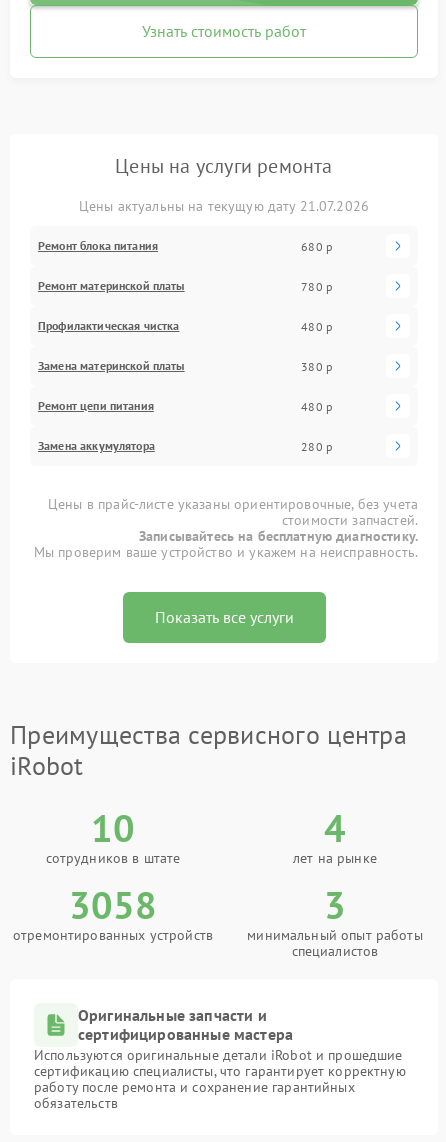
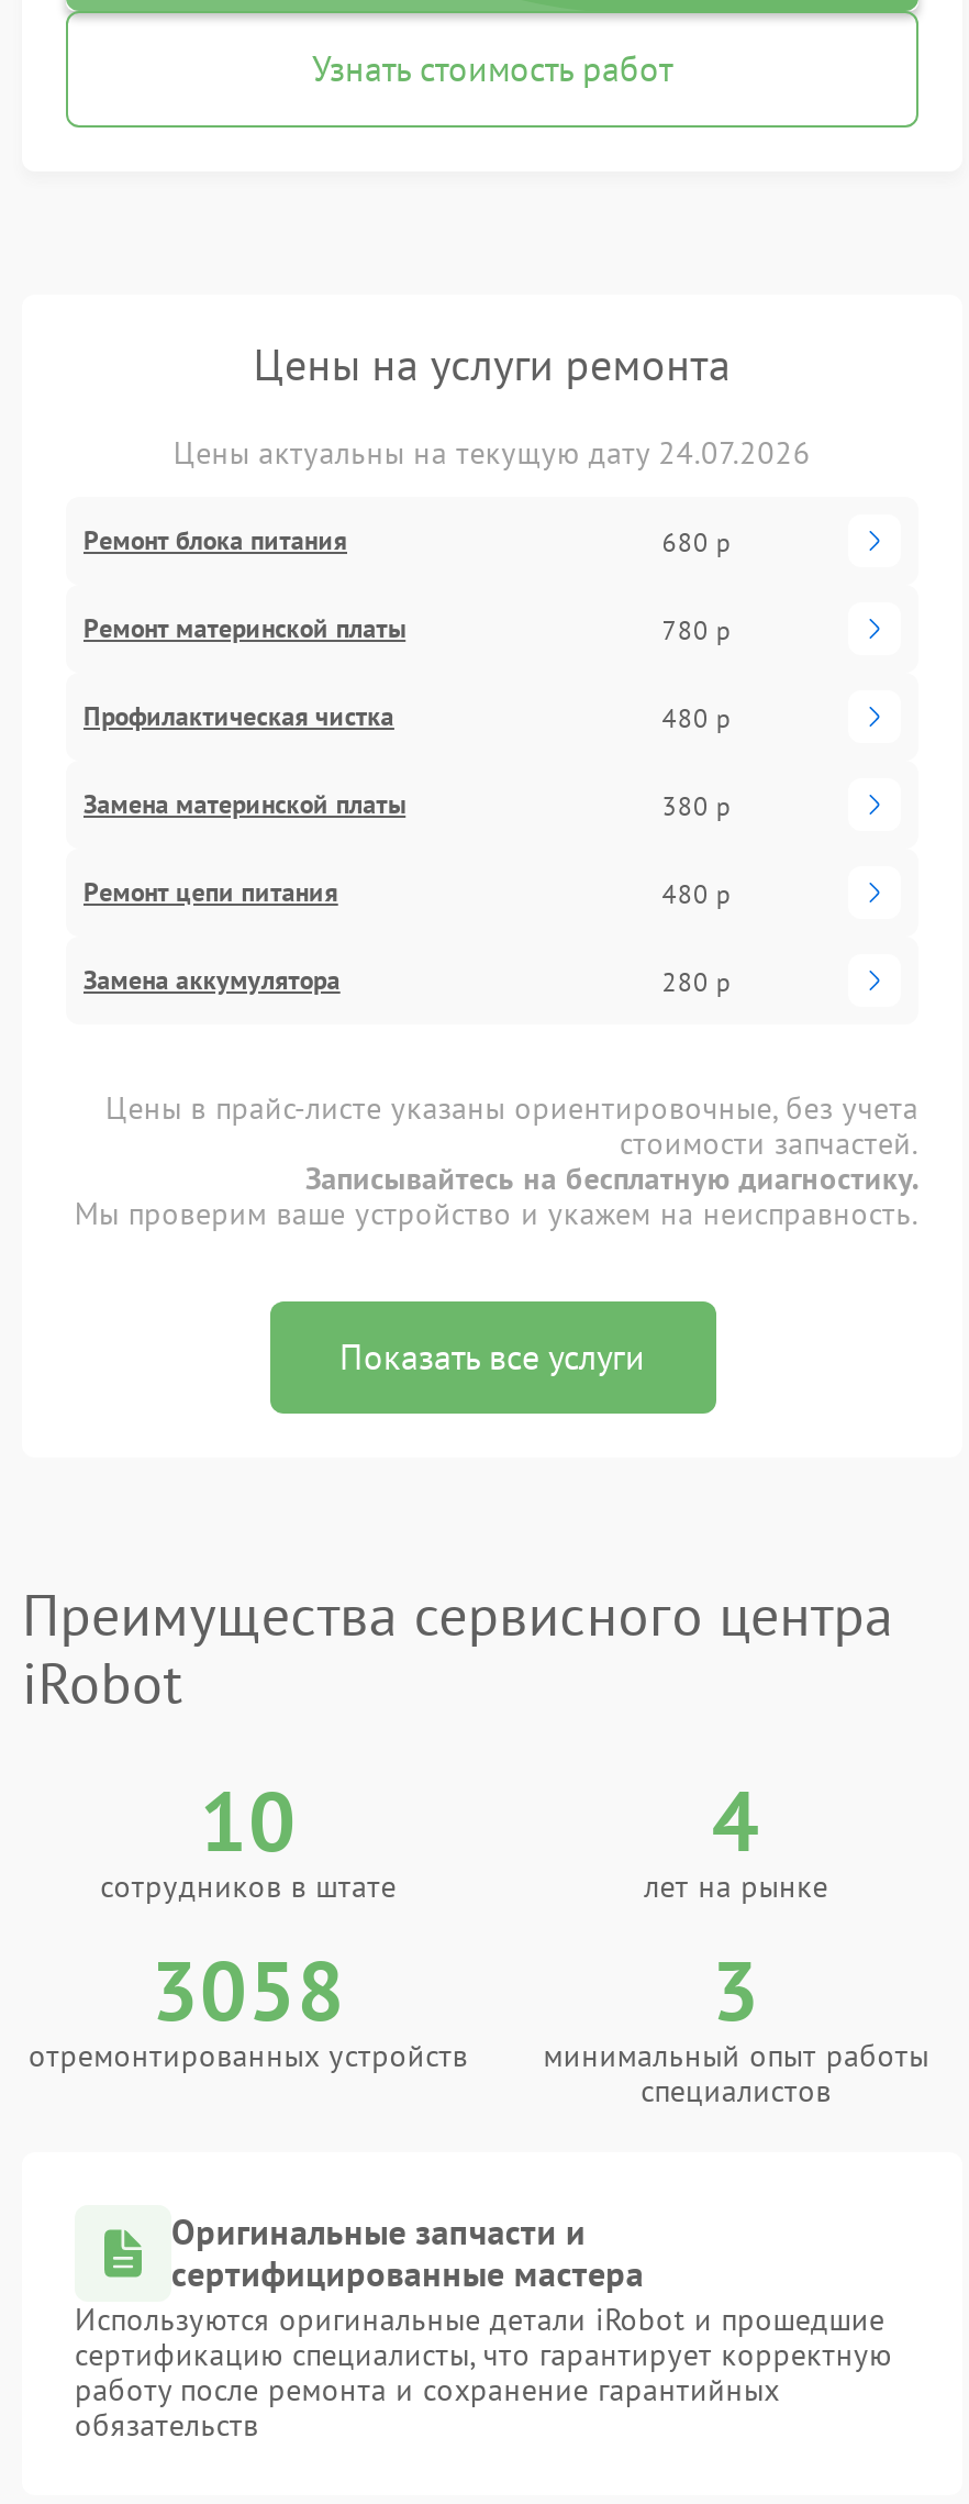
- Цены актуальны на текущую дату 21.07.2026
+ Цены актуальны на текущую дату 24.07.2026
